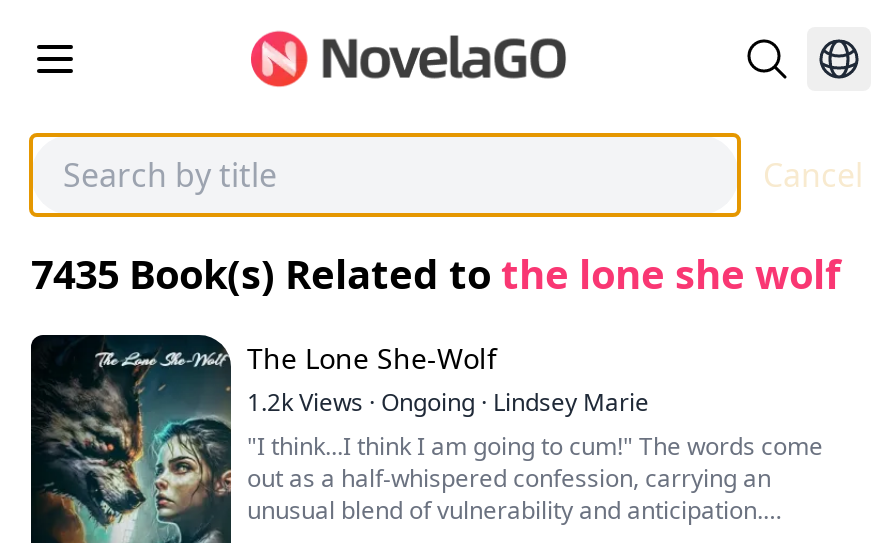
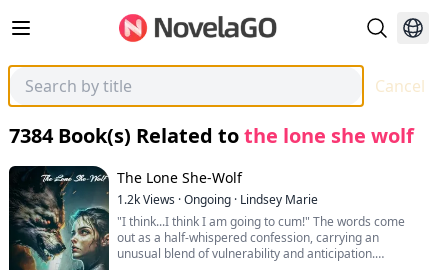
- 7435 Book(s) Related to the lone she wolf
+ 7384 Book(s) Related to the lone she wolf
